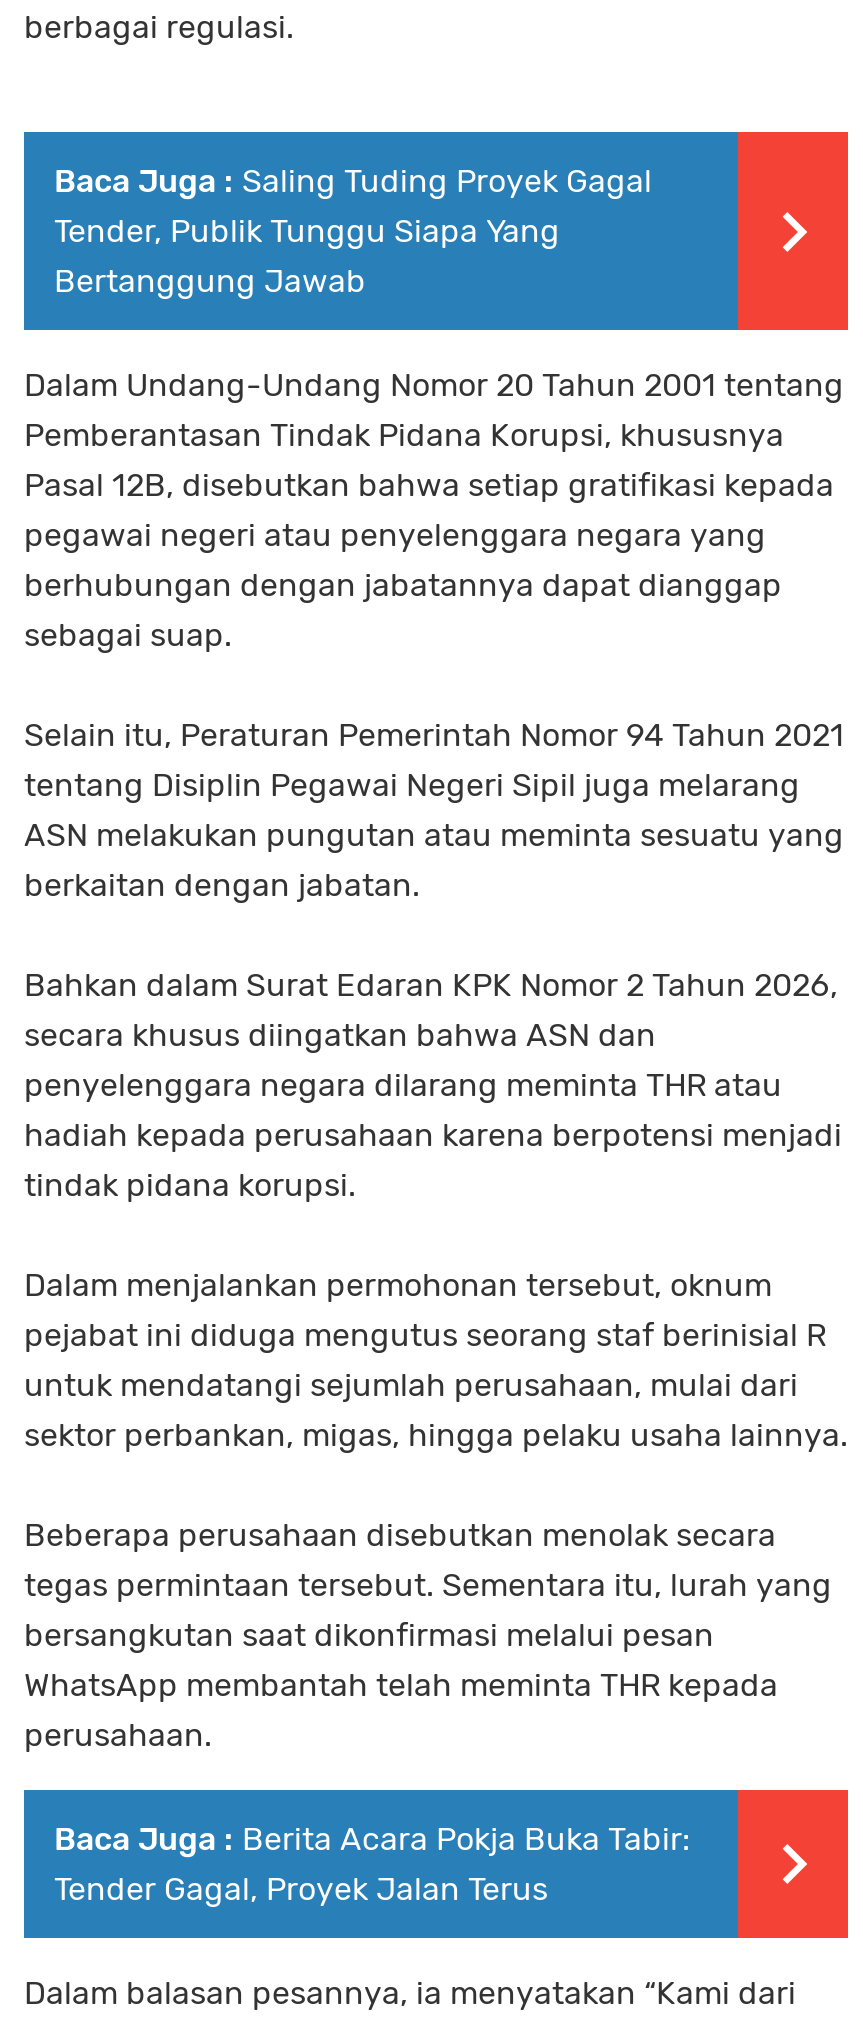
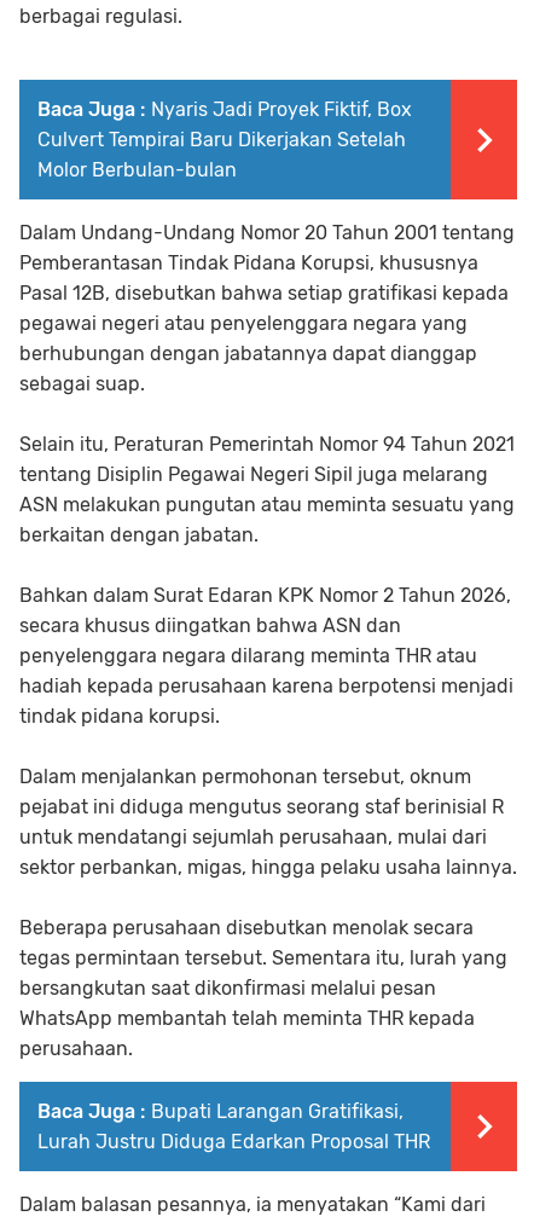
- Baca Juga : Saling Tuding Proyek Gagal
- Tender, Publik Tunggu Siapa Yang
- Bertanggung Jawab
+ Baca Juga : Nyaris Jadi Proyek Fiktif, Box
+ Culvert Tempirai Baru Dikerjakan Setelah
+ Molor Berbulan-bulan

- Baca Juga : Berita Acara Pokja Buka Tabir:
- Tender Gagal, Proyek Jalan Terus
+ Baca Juga : Bupati Larangan Gratifikasi,
+ Lurah Justru Diduga Edarkan Proposal THR
